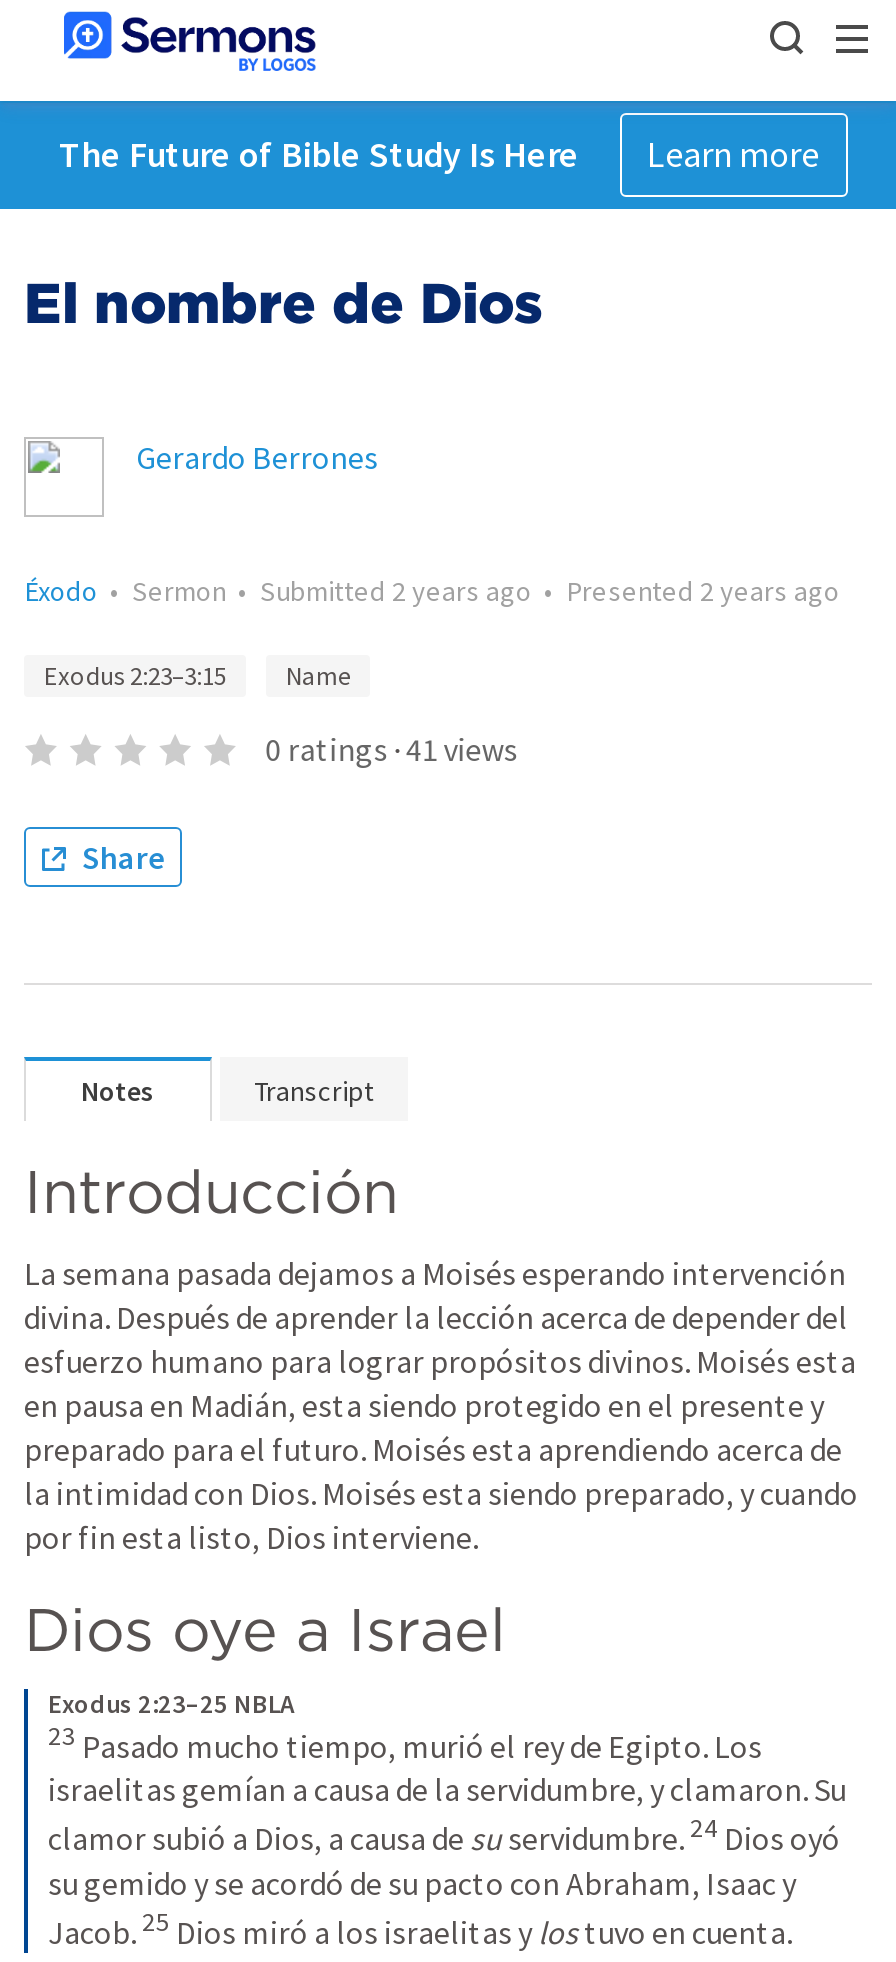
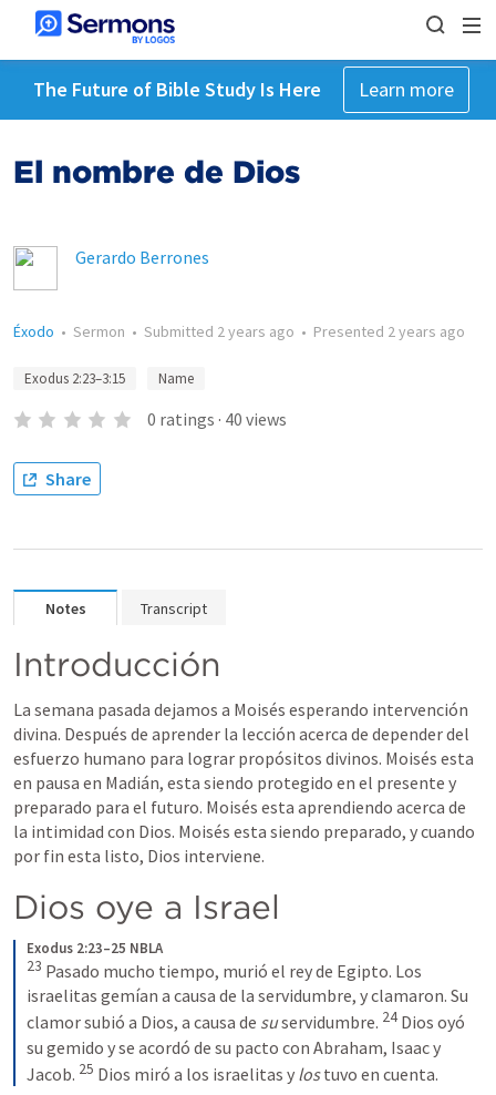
- 0 ratings · 41 views
+ 0 ratings · 40 views
